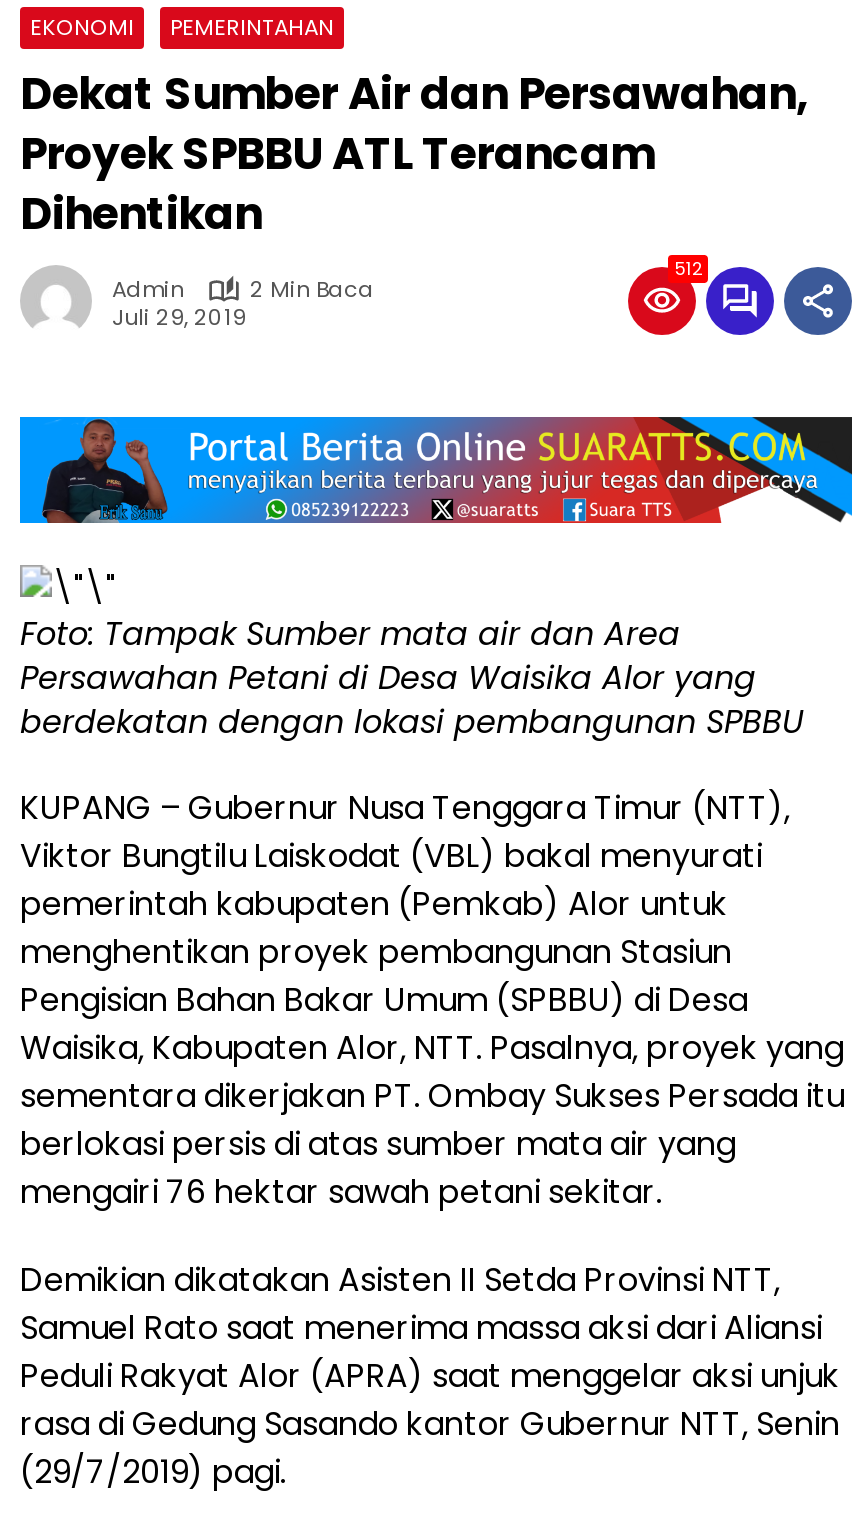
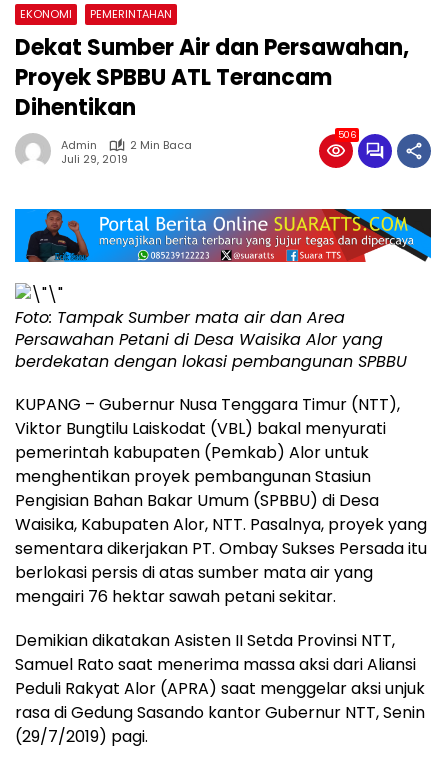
- 512
+ 506
